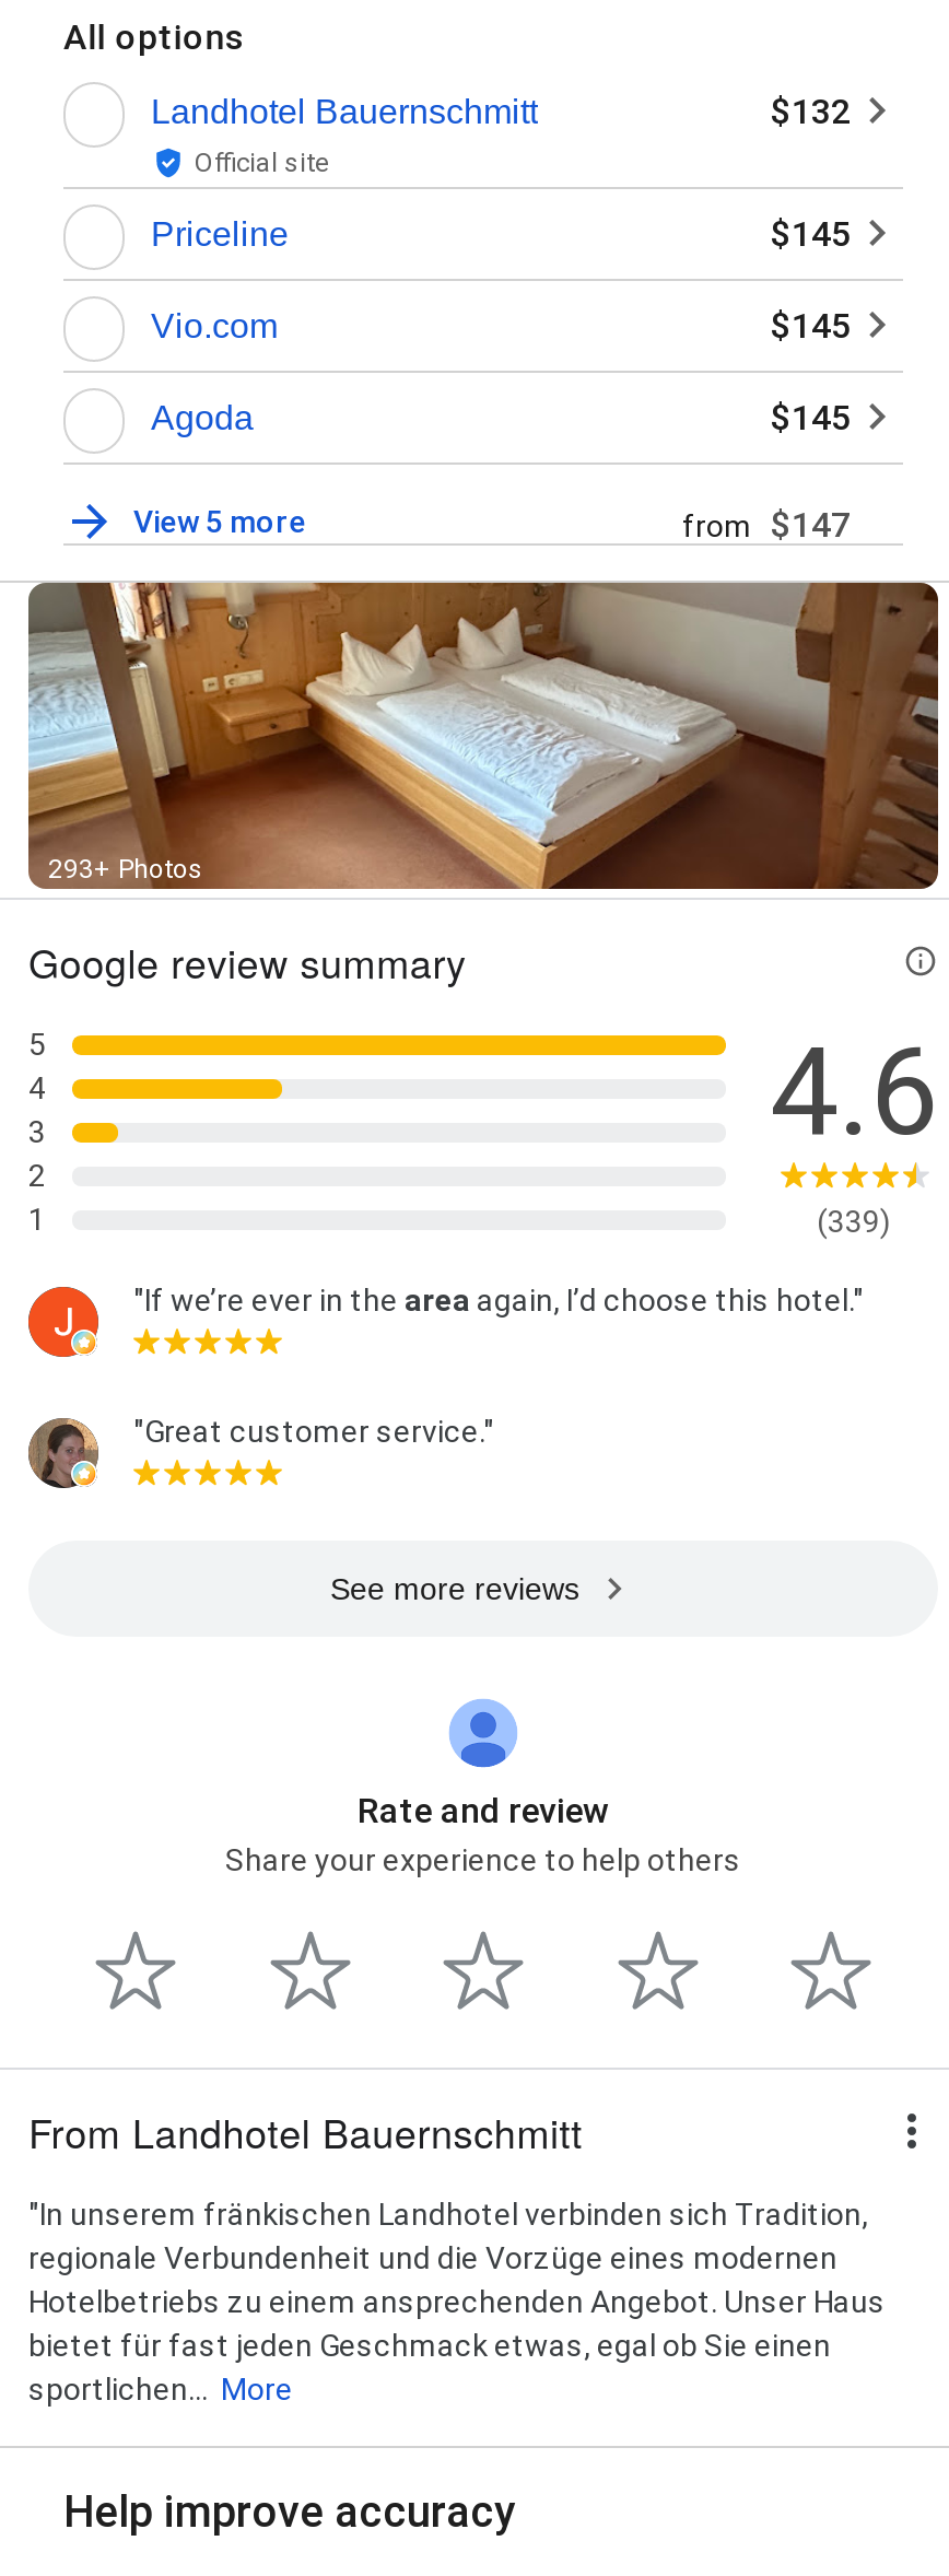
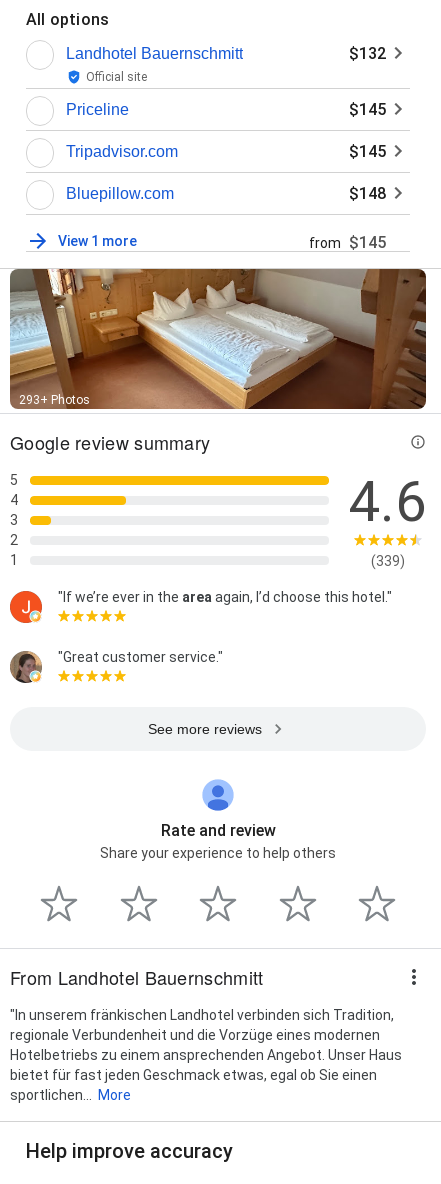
- Vio.com
+ Tripadvisor.com

- Agoda
- $145
+ Bluepillow.com
+ $148

- View 5 more
- from $147
+ View 1 more
+ from $145
